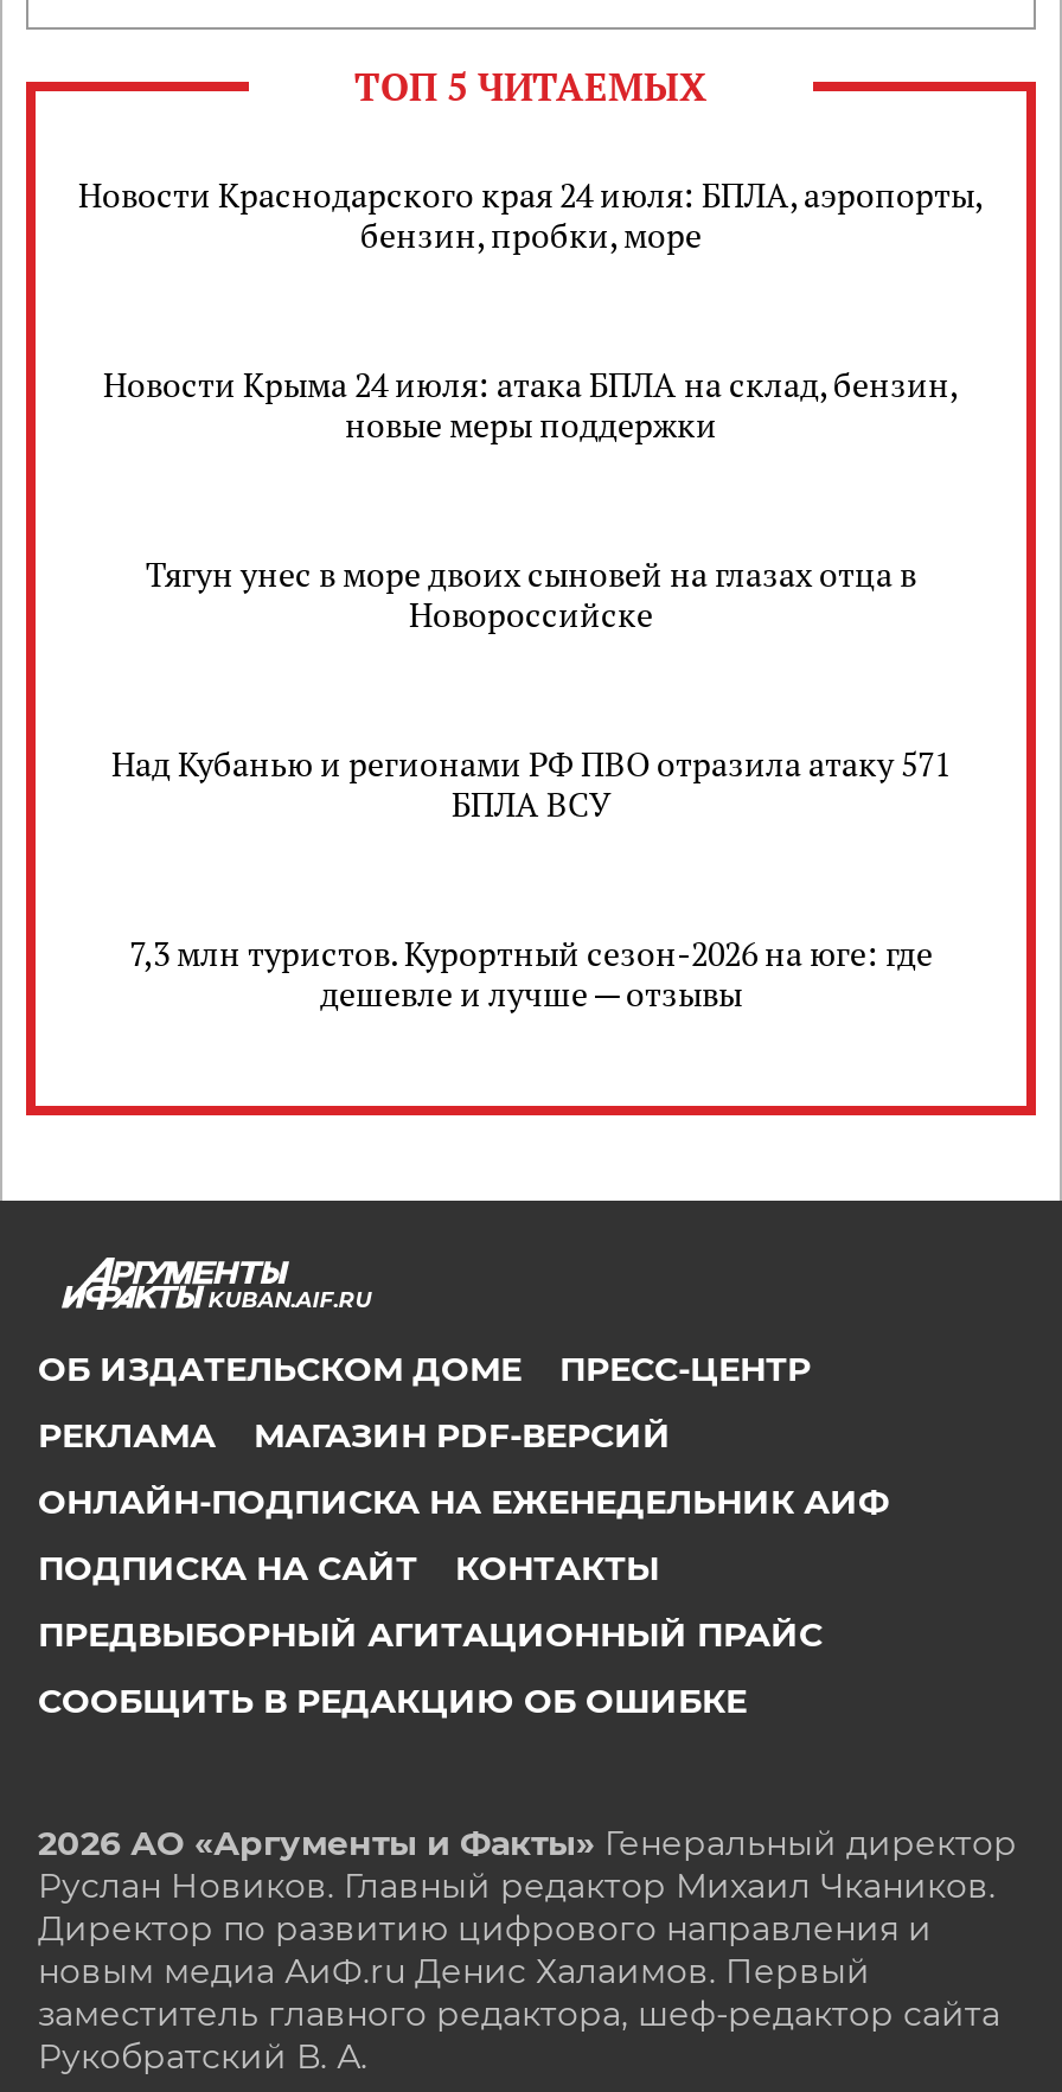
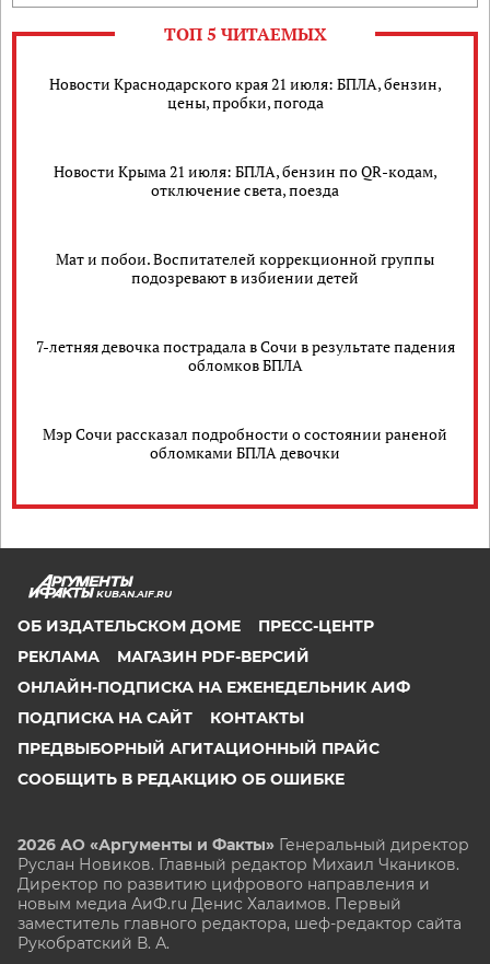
- Новости Краснодарского края 24 июля: БПЛА, аэропорты,
- бензин, пробки, море
+ Новости Краснодарского края 21 июля: БПЛА, бензин,
+ цены, пробки, погода

- Новости Крыма 24 июля: атака БПЛА на склад, бензин,
- новые меры поддержки
+ Новости Крыма 21 июля: БПЛА, бензин по QR-кодам,
+ отключение света, поезда

- Тягун унес в море двоих сыновей на глазах отца в
- Новороссийске
+ Мат и побои. Воспитателей коррекционной группы
+ подозревают в избиении детей

- Над Кубанью и регионами РФ ПВО отразила атаку 571
- БПЛА ВСУ
+ 7-летняя девочка пострадала в Сочи в результате падения
+ обломков БПЛА

- 7,3 млн туристов. Курортный сезон-2026 на юге: где
- дешевле и лучше — отзывы
+ Мэр Сочи рассказал подробности о состоянии раненой
+ обломками БПЛА девочки
